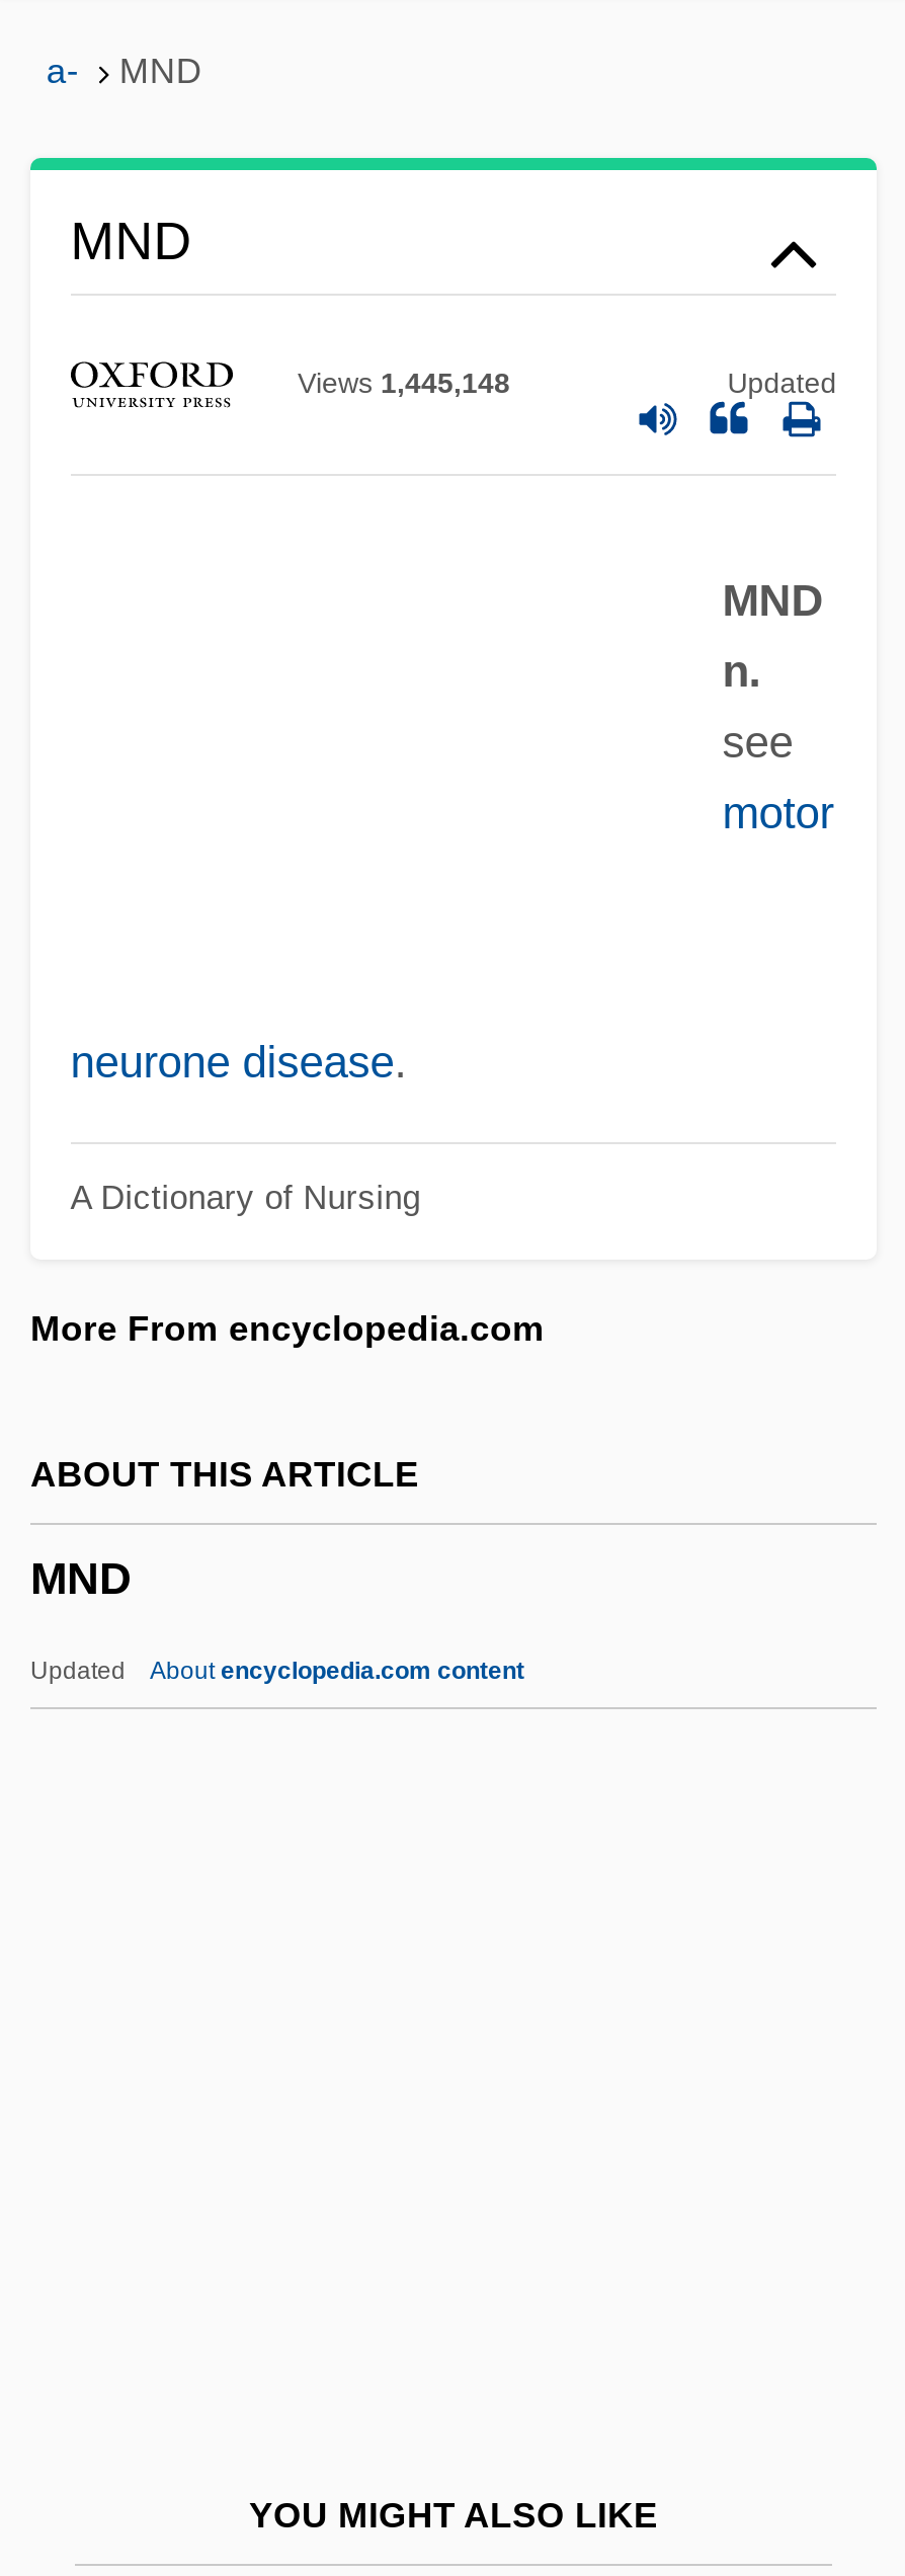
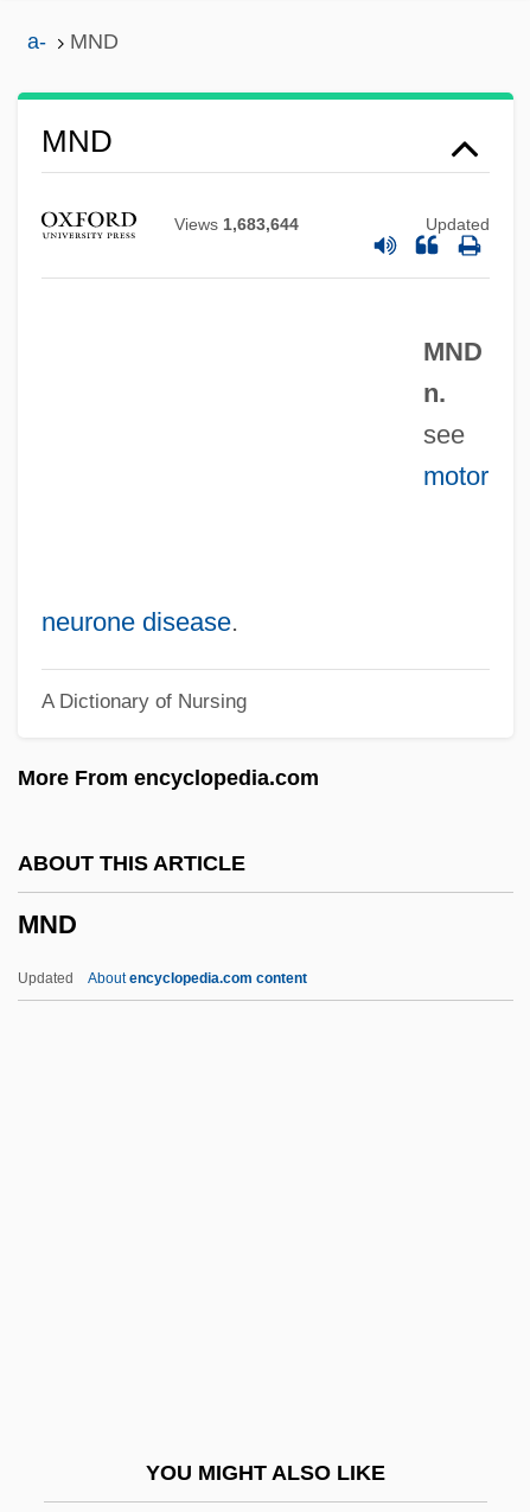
- Views 1,445,148
+ Views 1,683,644
